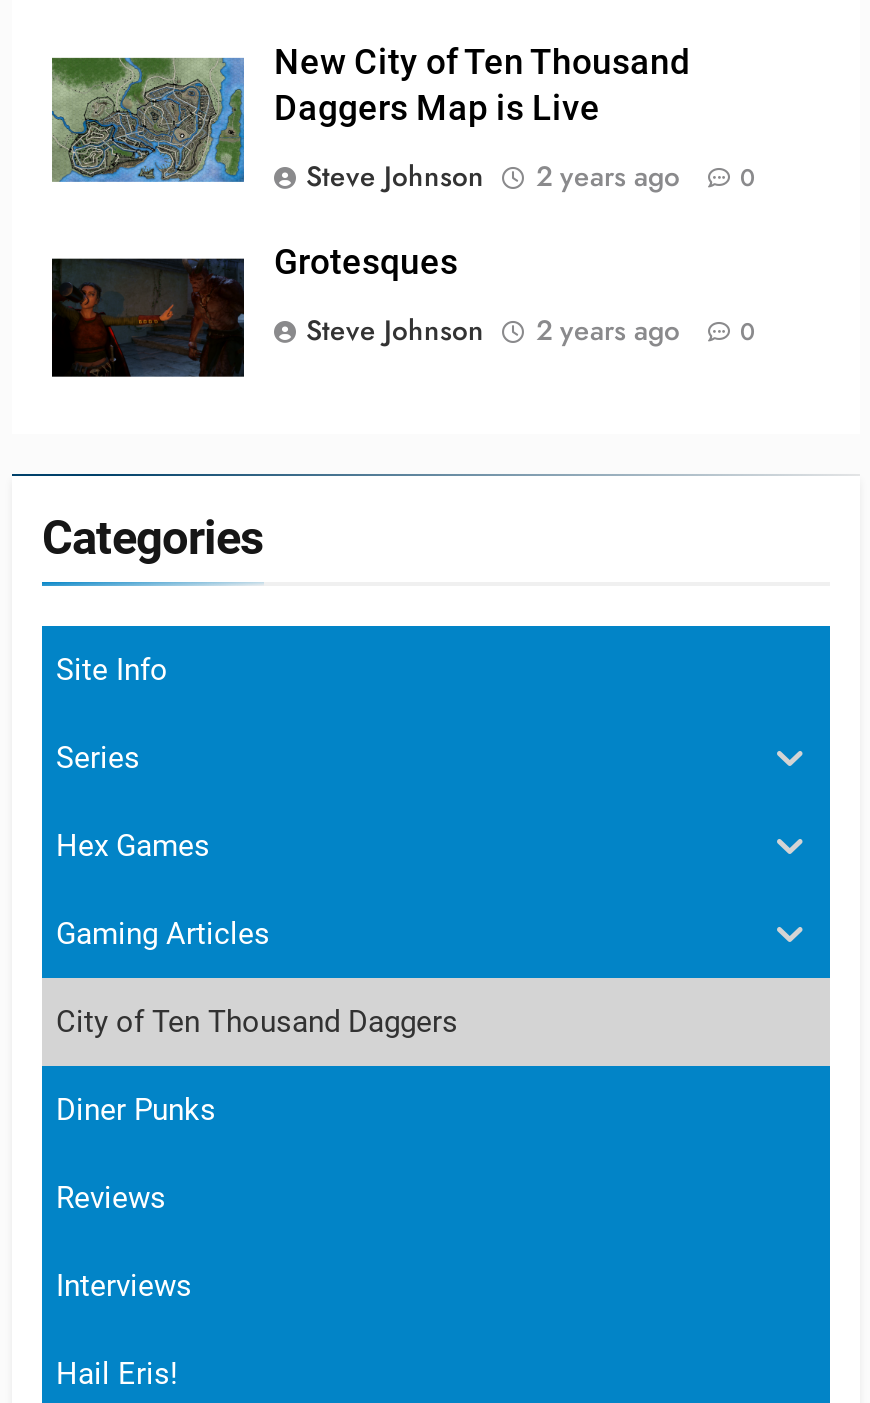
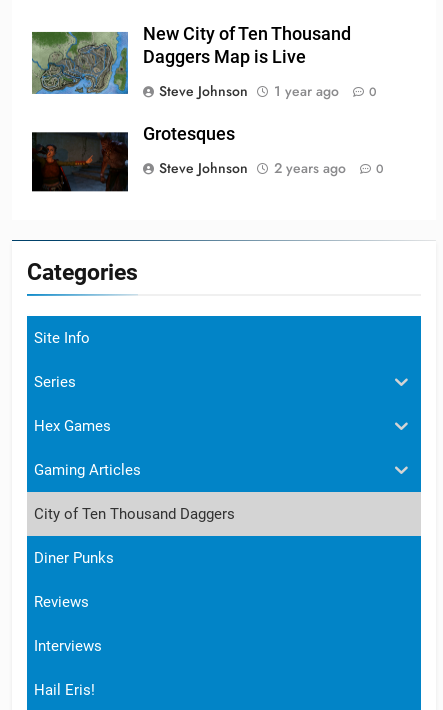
- Steve Johnson 2 years ago 0
+ Steve Johnson 1 year ago 0
